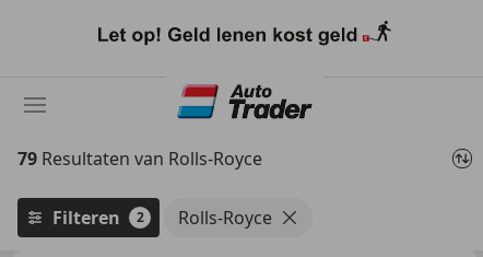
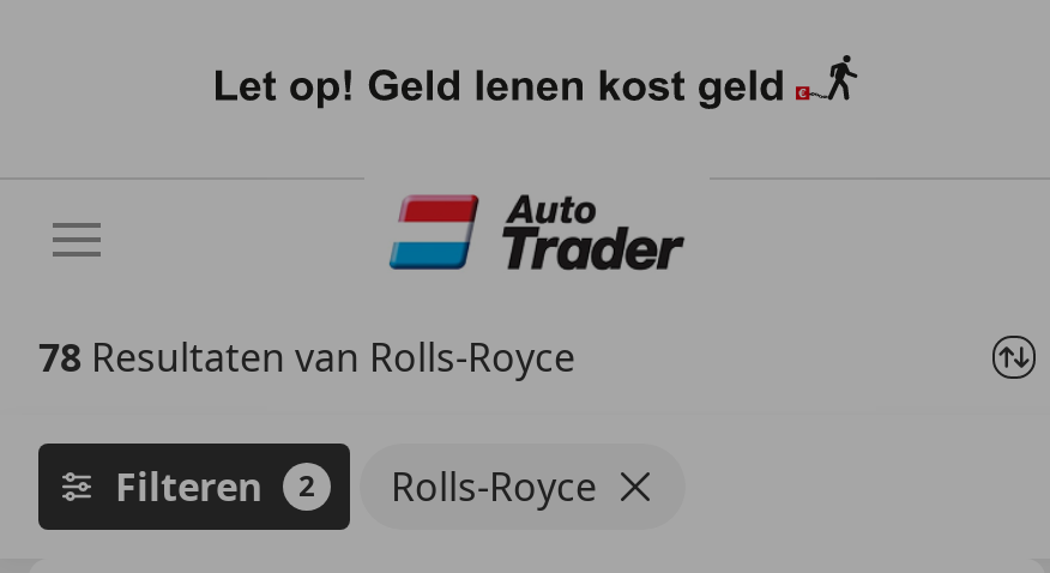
- 79 Resultaten van Rolls-Royce
+ 78 Resultaten van Rolls-Royce
